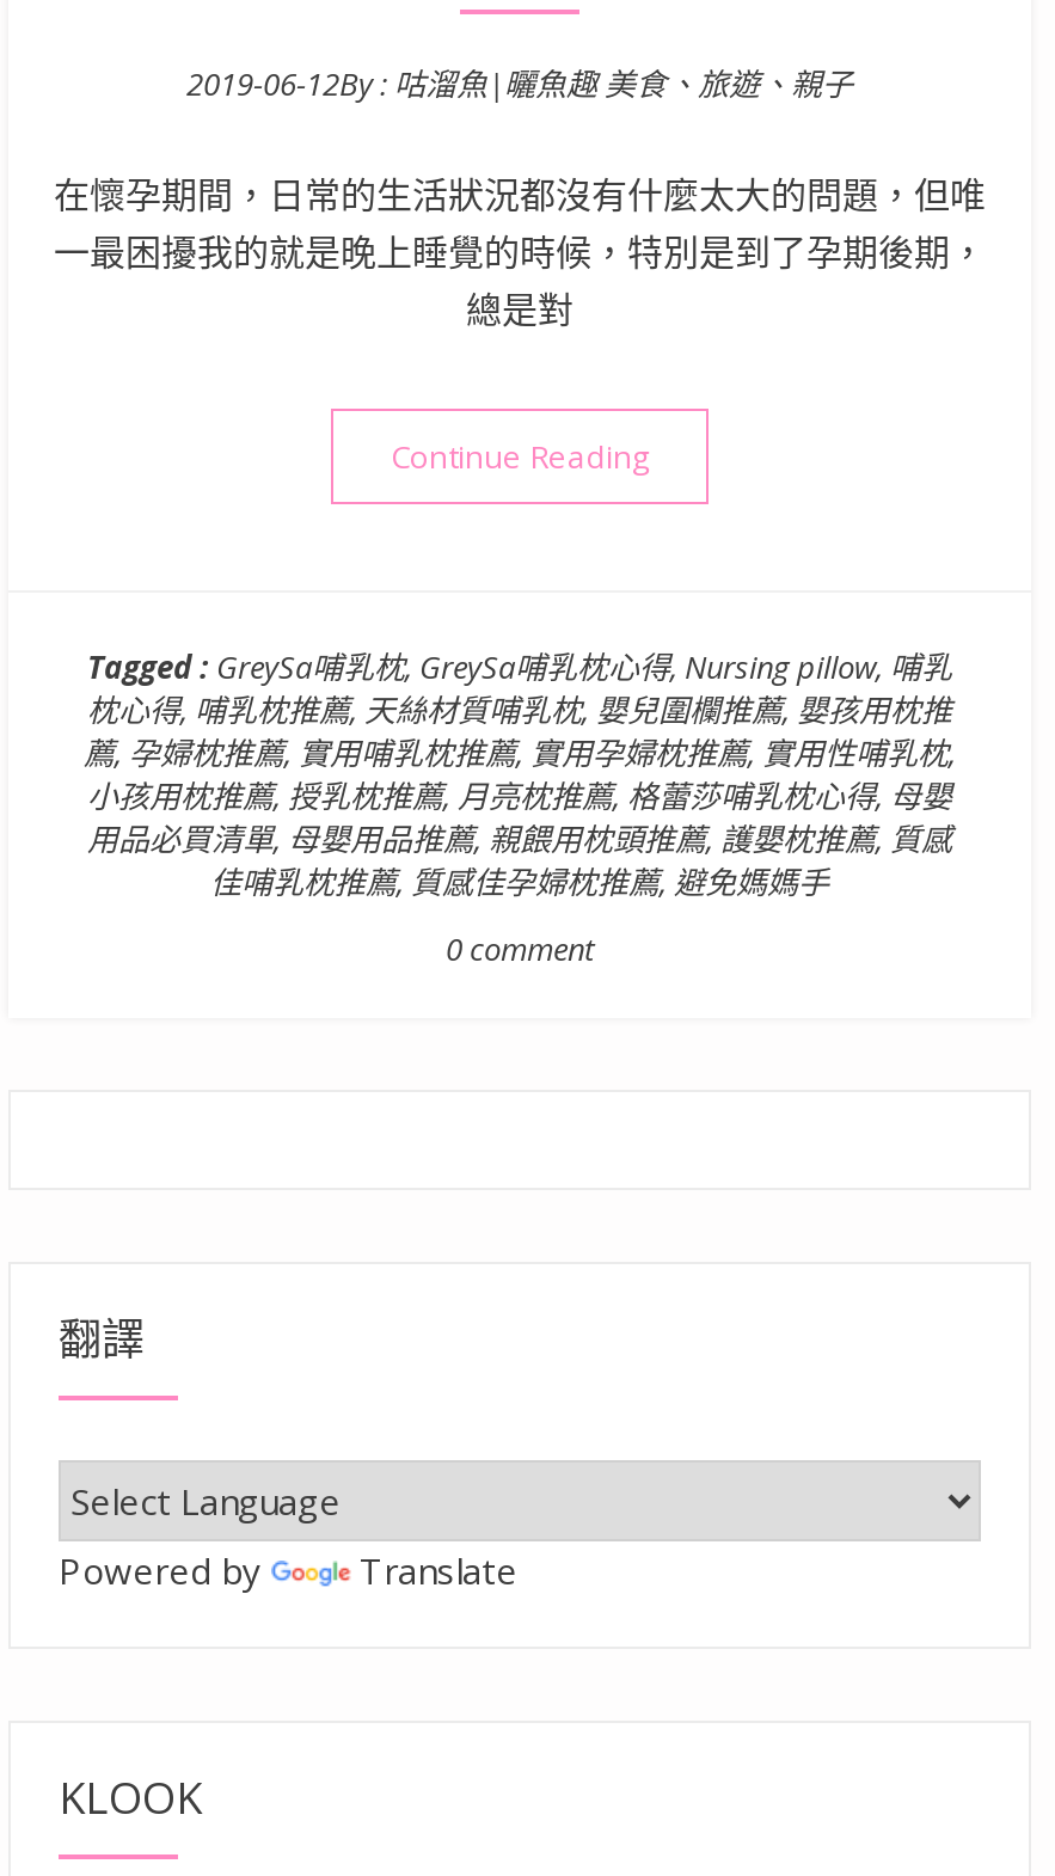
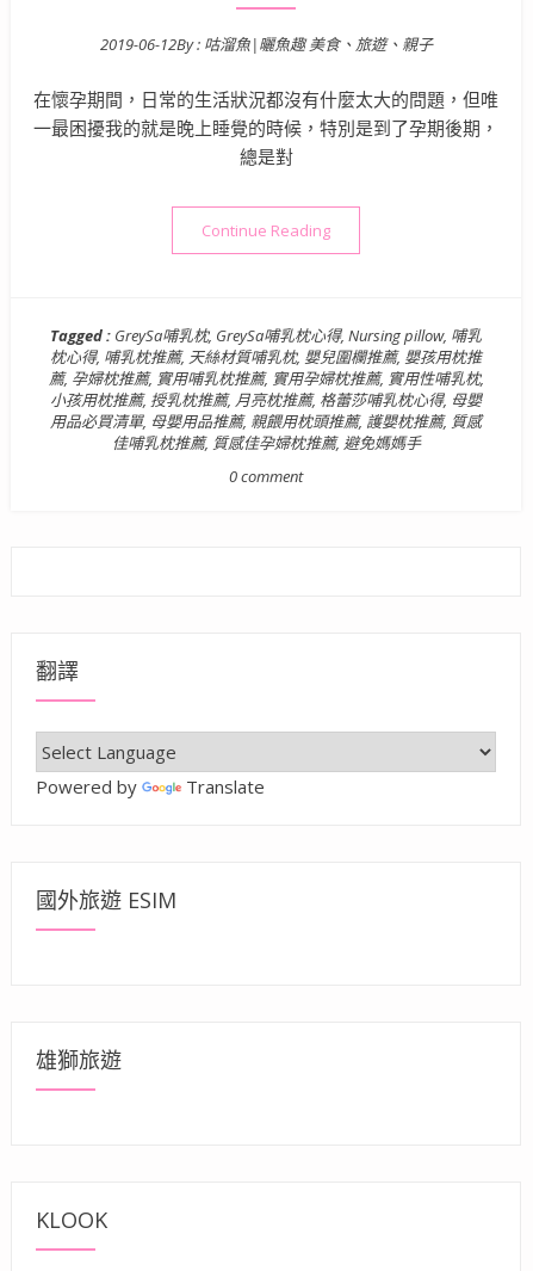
+ 國外旅遊 ESIM

+ 雄獅旅遊
